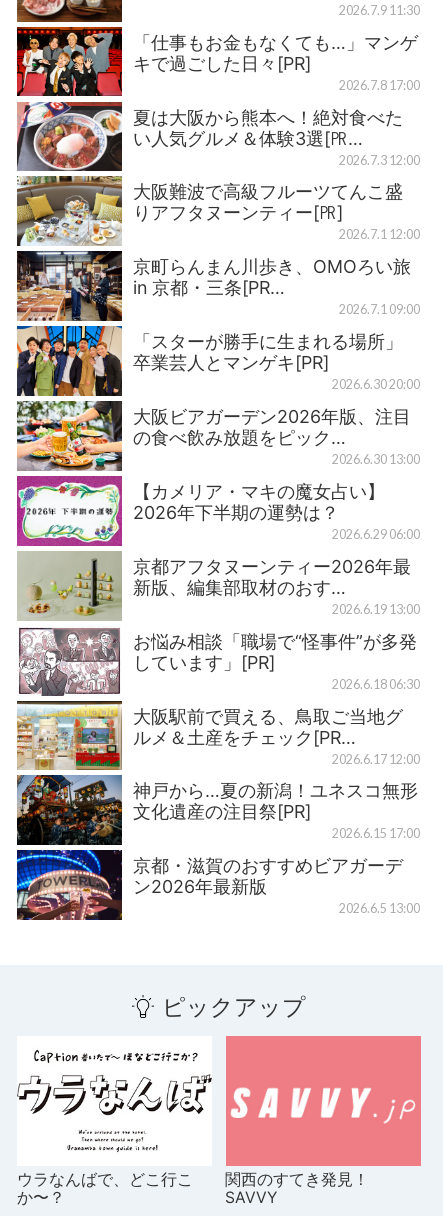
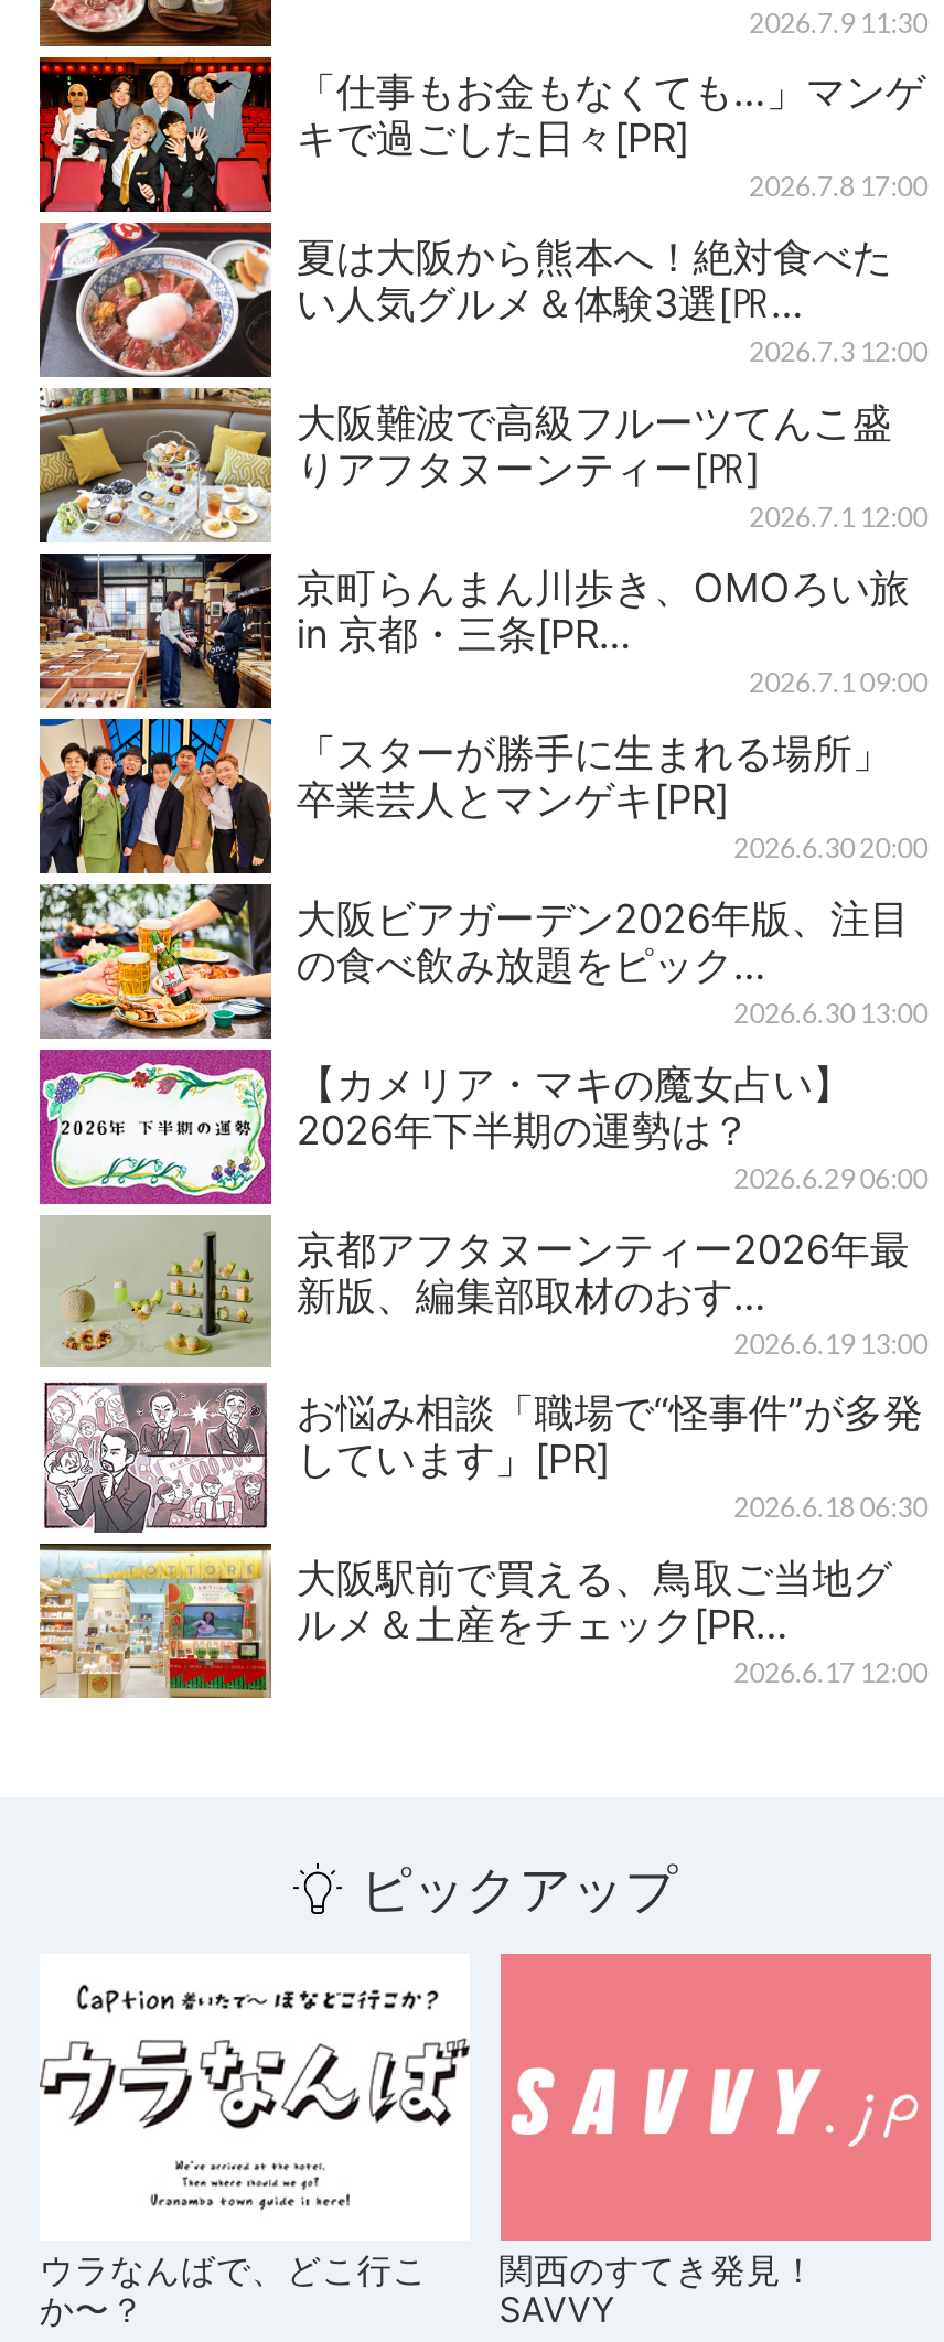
- [image]
- 神戸から…夏の新潟！ユネスコ無形
- 文化遺産の注目祭[PR]
- 2026.6.15 17:00
- 京都・滋賀のおすすめビアガーデ
- ン2026年最新版
- 2026.6.5 13:00
